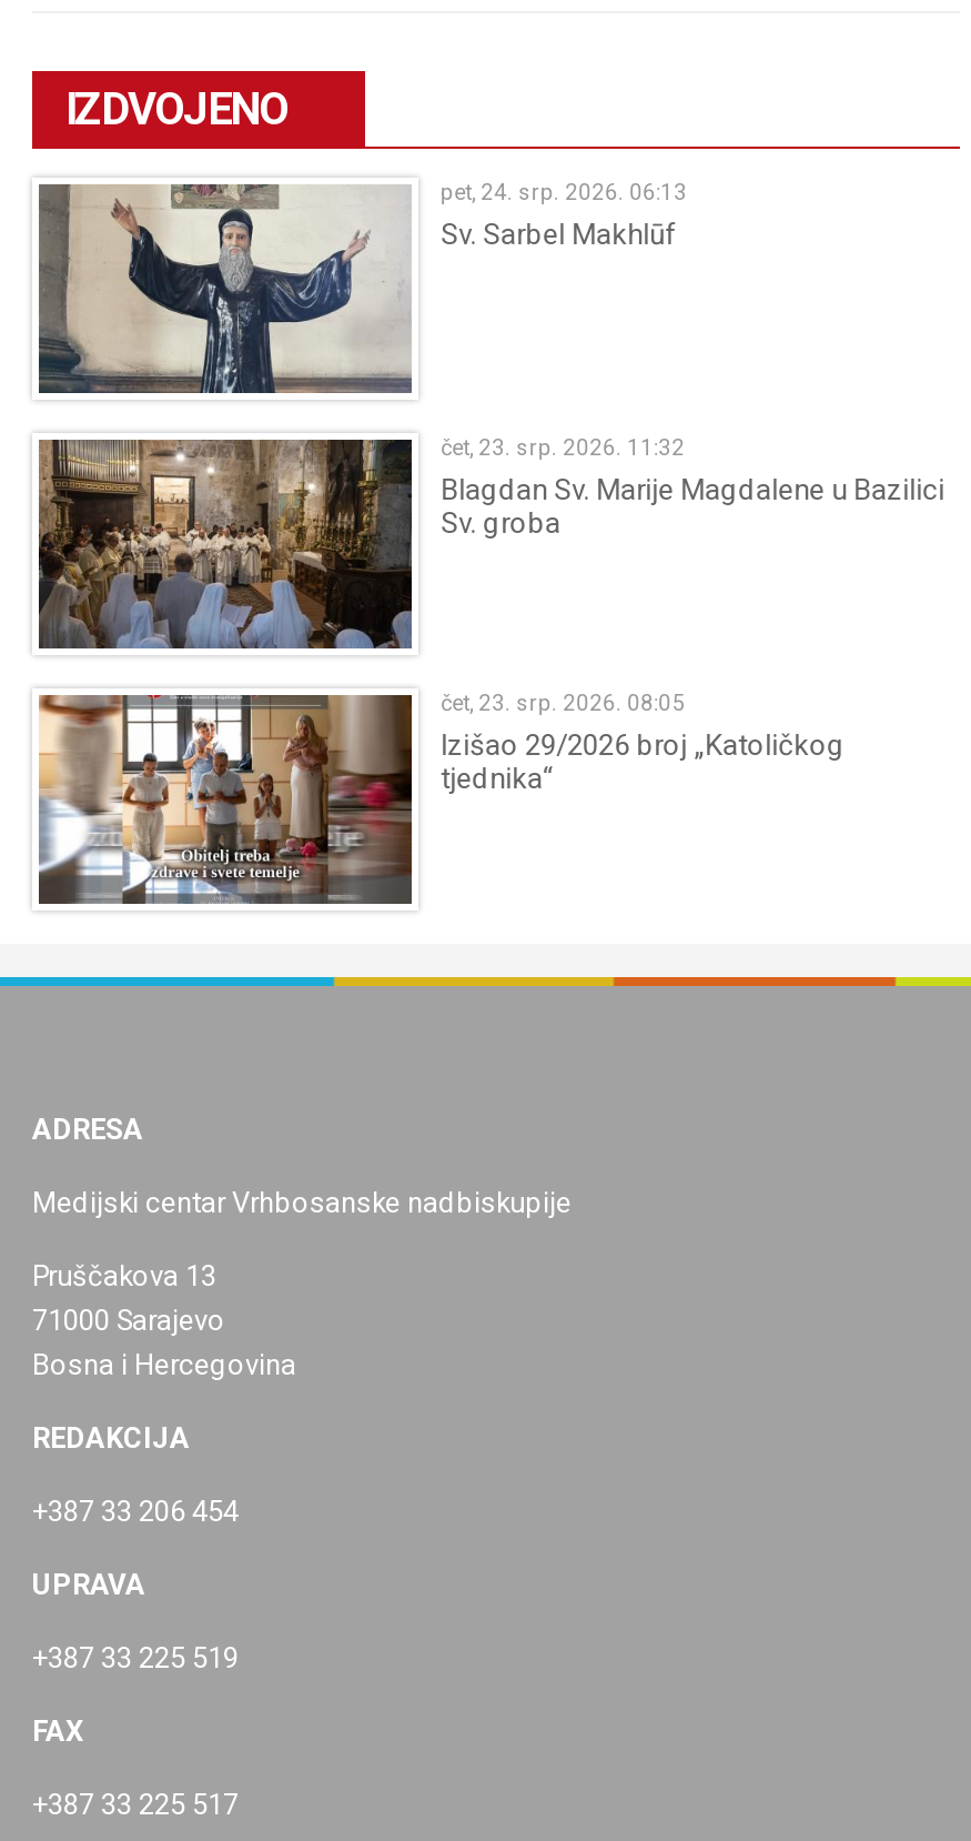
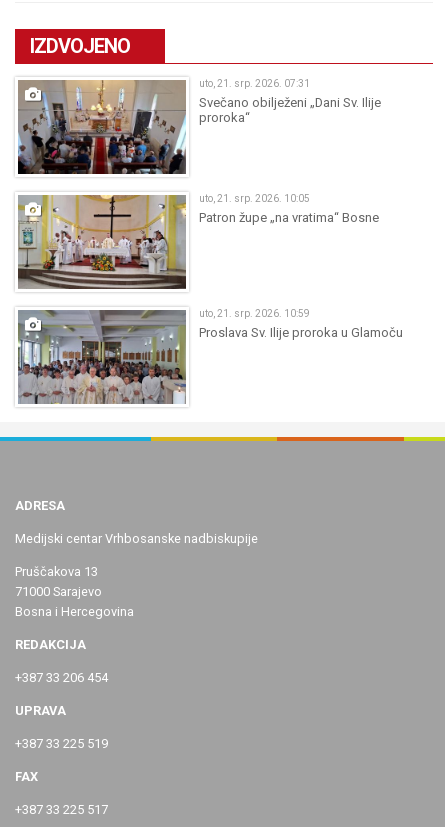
- [image]
- pet, 24. srp. 2026. 06:13
- Sv. Sarbel Makhlūf
+ [image]
+ uto, 21. srp. 2026. 07:31
+ Svečano obilježeni „Dani Sv. Ilije
+ proroka“

- [image]
- čet, 23. srp. 2026. 11:32
- Blagdan Sv. Marije Magdalene u Bazilici
- Sv. groba
+ [image]
+ uto, 21. srp. 2026. 10:05
+ Patron župe „na vratima“ Bosne

- [image]
- čet, 23. srp. 2026. 08:05
- Izišao 29/2026 broj „Katoličkog
- tjednika“
+ [image]
+ uto, 21. srp. 2026. 10:59
+ Proslava Sv. Ilije proroka u Glamoču
